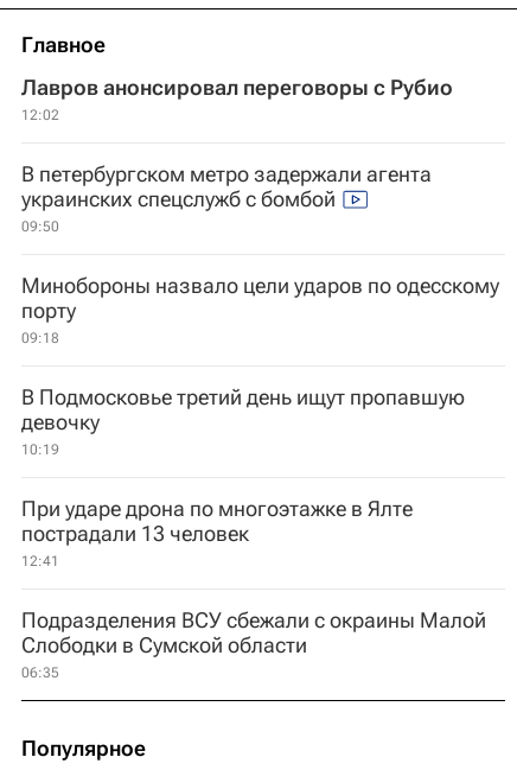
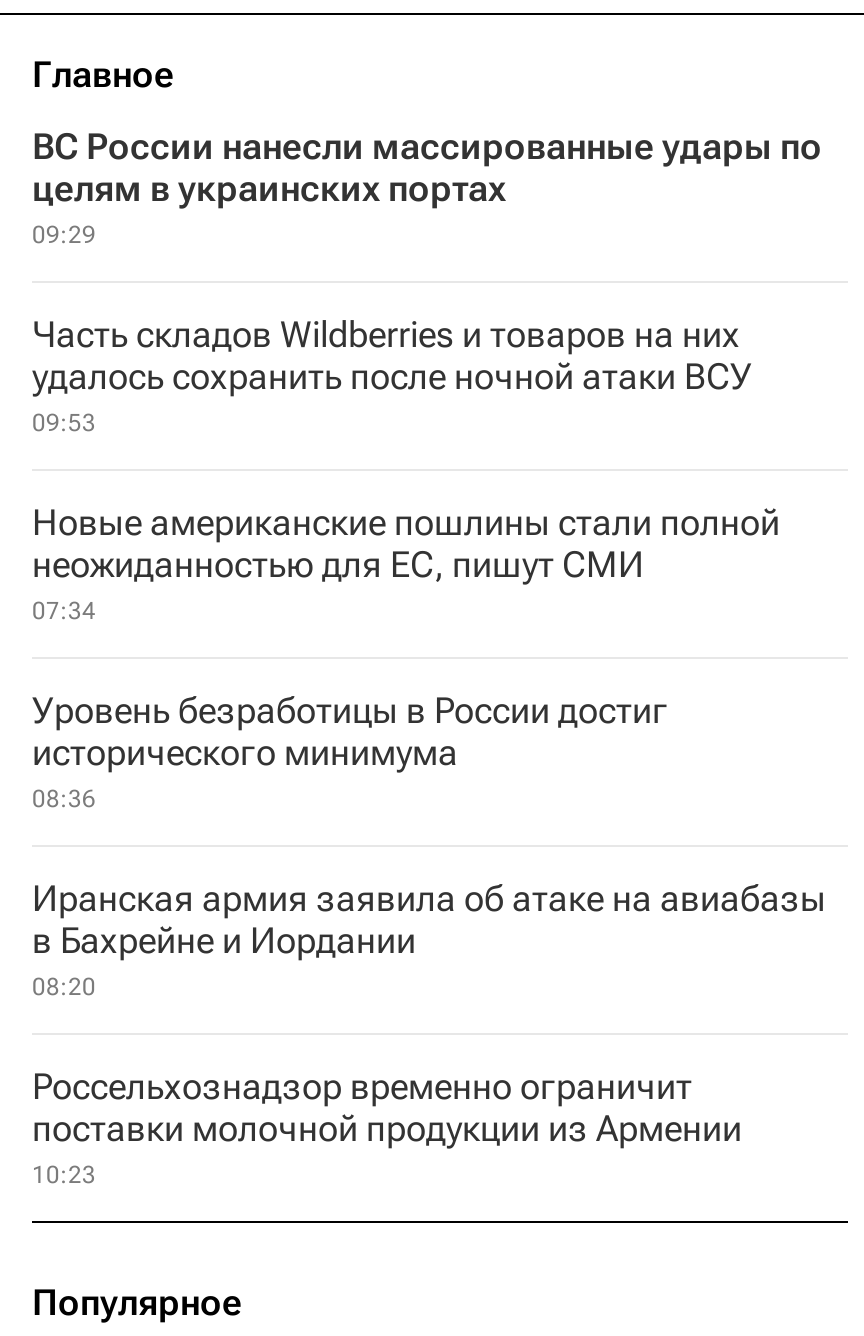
- Лавров анонсировал переговоры с Рубио
- 12:02
+ ВС России нанесли массированные удары по
+ целям в украинских портах
+ 09:29

- В петербургском метро задержали агента
- украинских спецслужб с бомбой
- 09:50
+ Часть складов Wildberries и товаров на них
+ удалось сохранить после ночной атаки ВСУ
+ 09:53

- Минобороны назвало цели ударов по одесскому
- порту
- 09:18
+ Новые американские пошлины стали полной
+ неожиданностью для ЕС, пишут СМИ
+ 07:34

- В Подмосковье третий день ищут пропавшую
- девочку
- 10:19
+ Уровень безработицы в России достиг
+ исторического минимума
+ 08:36

- При ударе дрона по многоэтажке в Ялте
- пострадали 13 человек
- 12:41
+ Иранская армия заявила об атаке на авиабазы
+ в Бахрейне и Иордании
+ 08:20

- Подразделения ВСУ сбежали с окраины Малой
- Слободки в Сумской области
- 06:35
+ Россельхознадзор временно ограничит
+ поставки молочной продукции из Армении
+ 10:23
